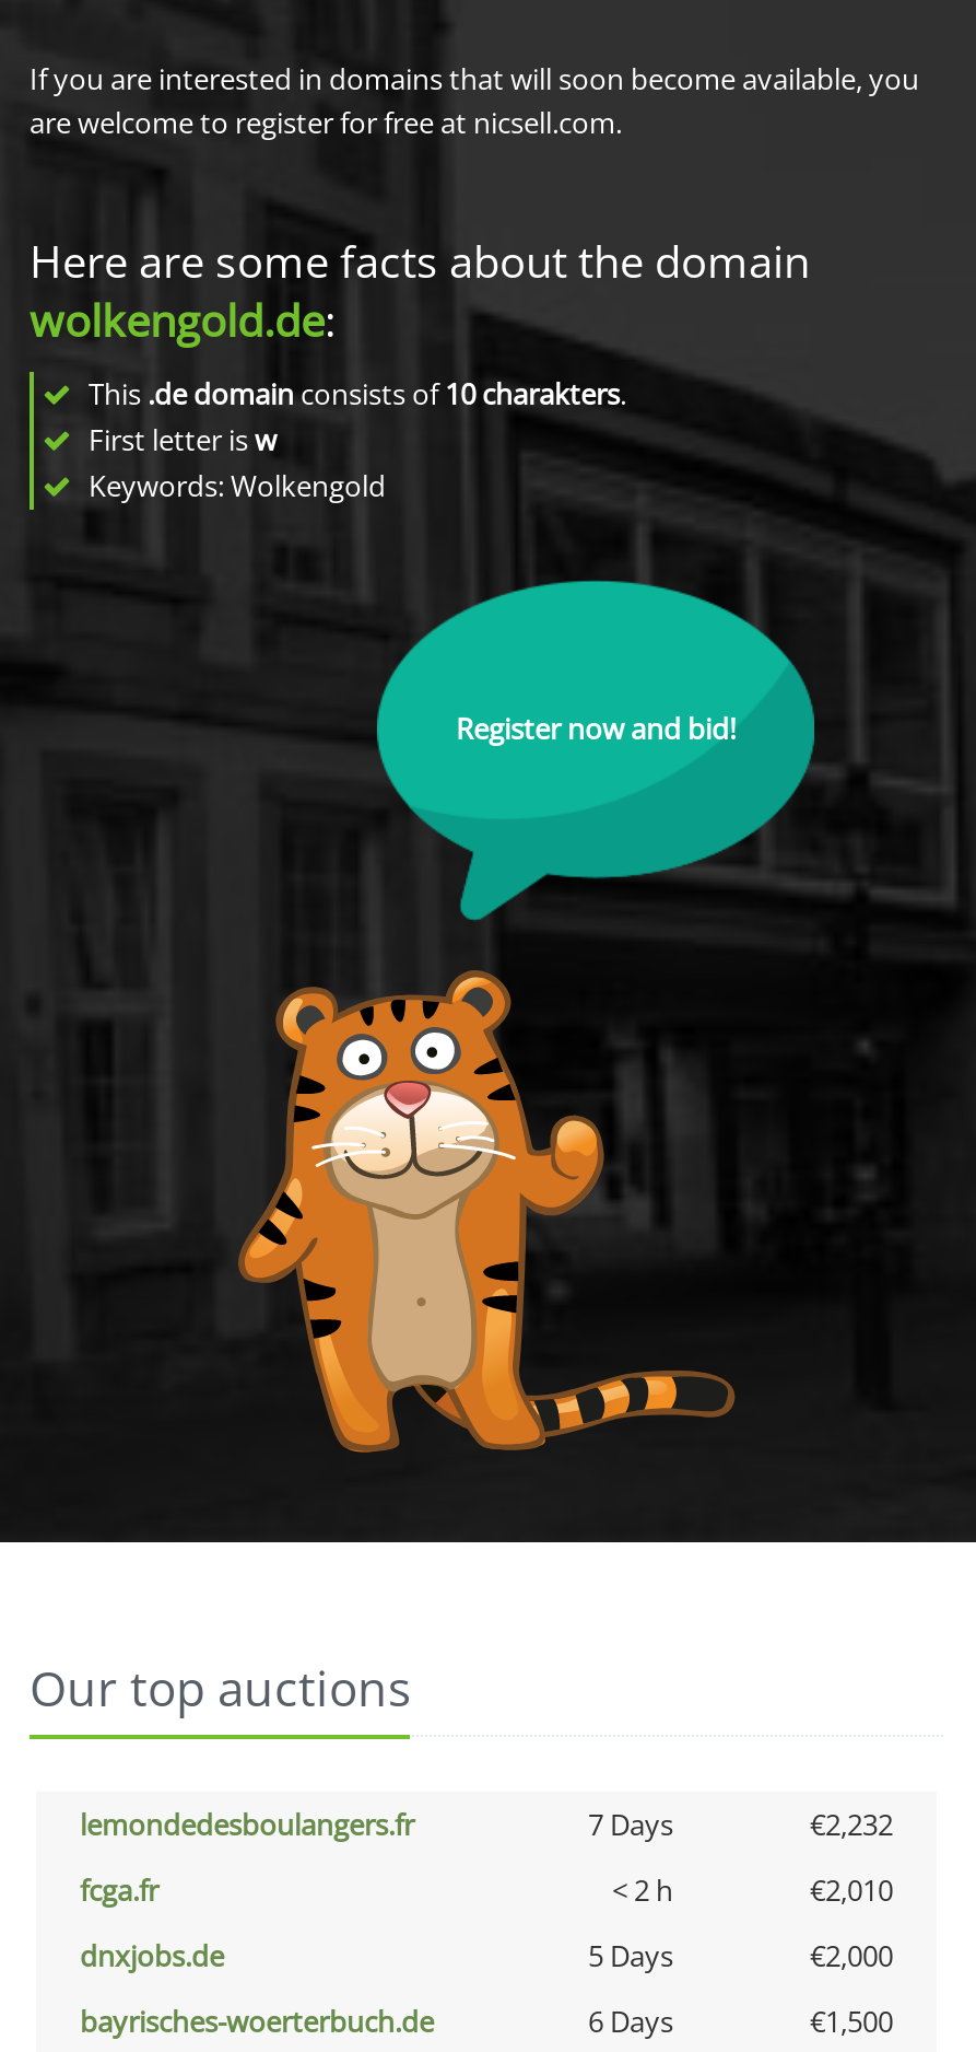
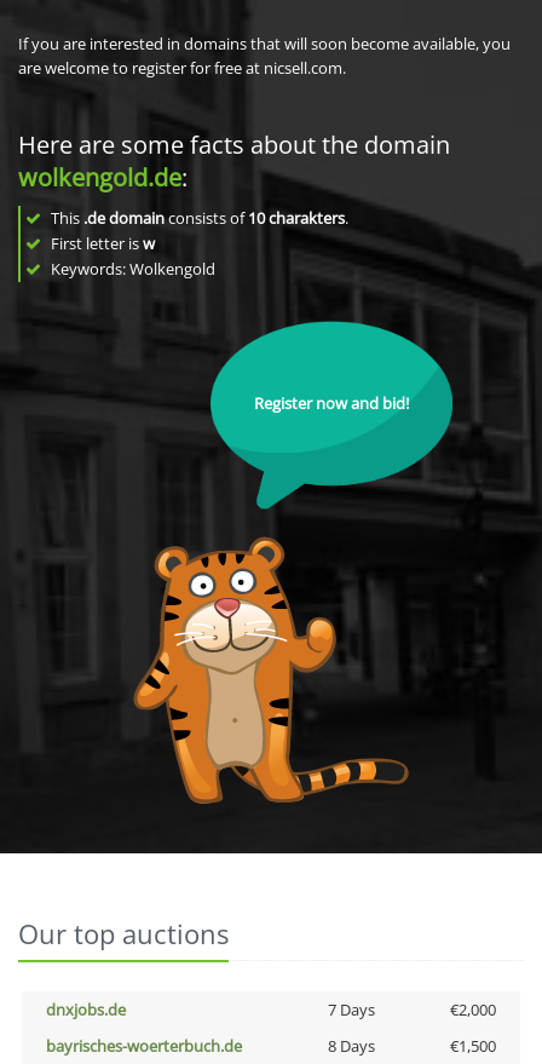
- lemondedesboulangers.fr
- 7 Days
- €2,232
- fcga.fr
- < 2 h
- €2,010

- 5 Days
+ 7 Days

- 6 Days
+ 8 Days
